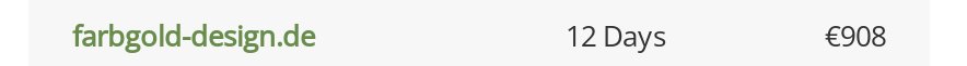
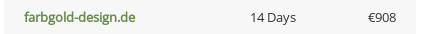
- 12 Days
+ 14 Days
